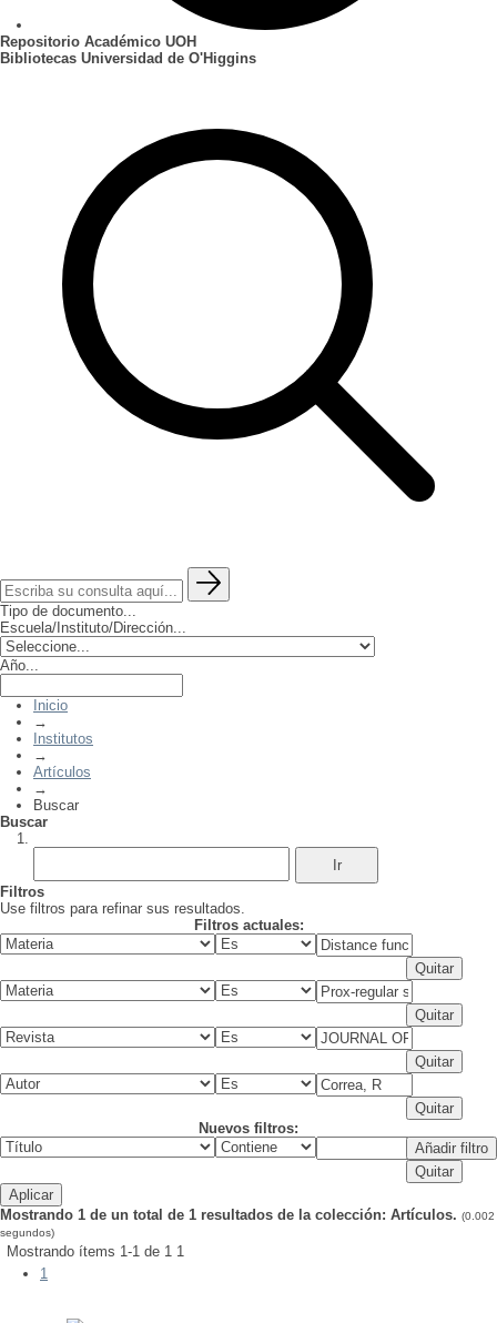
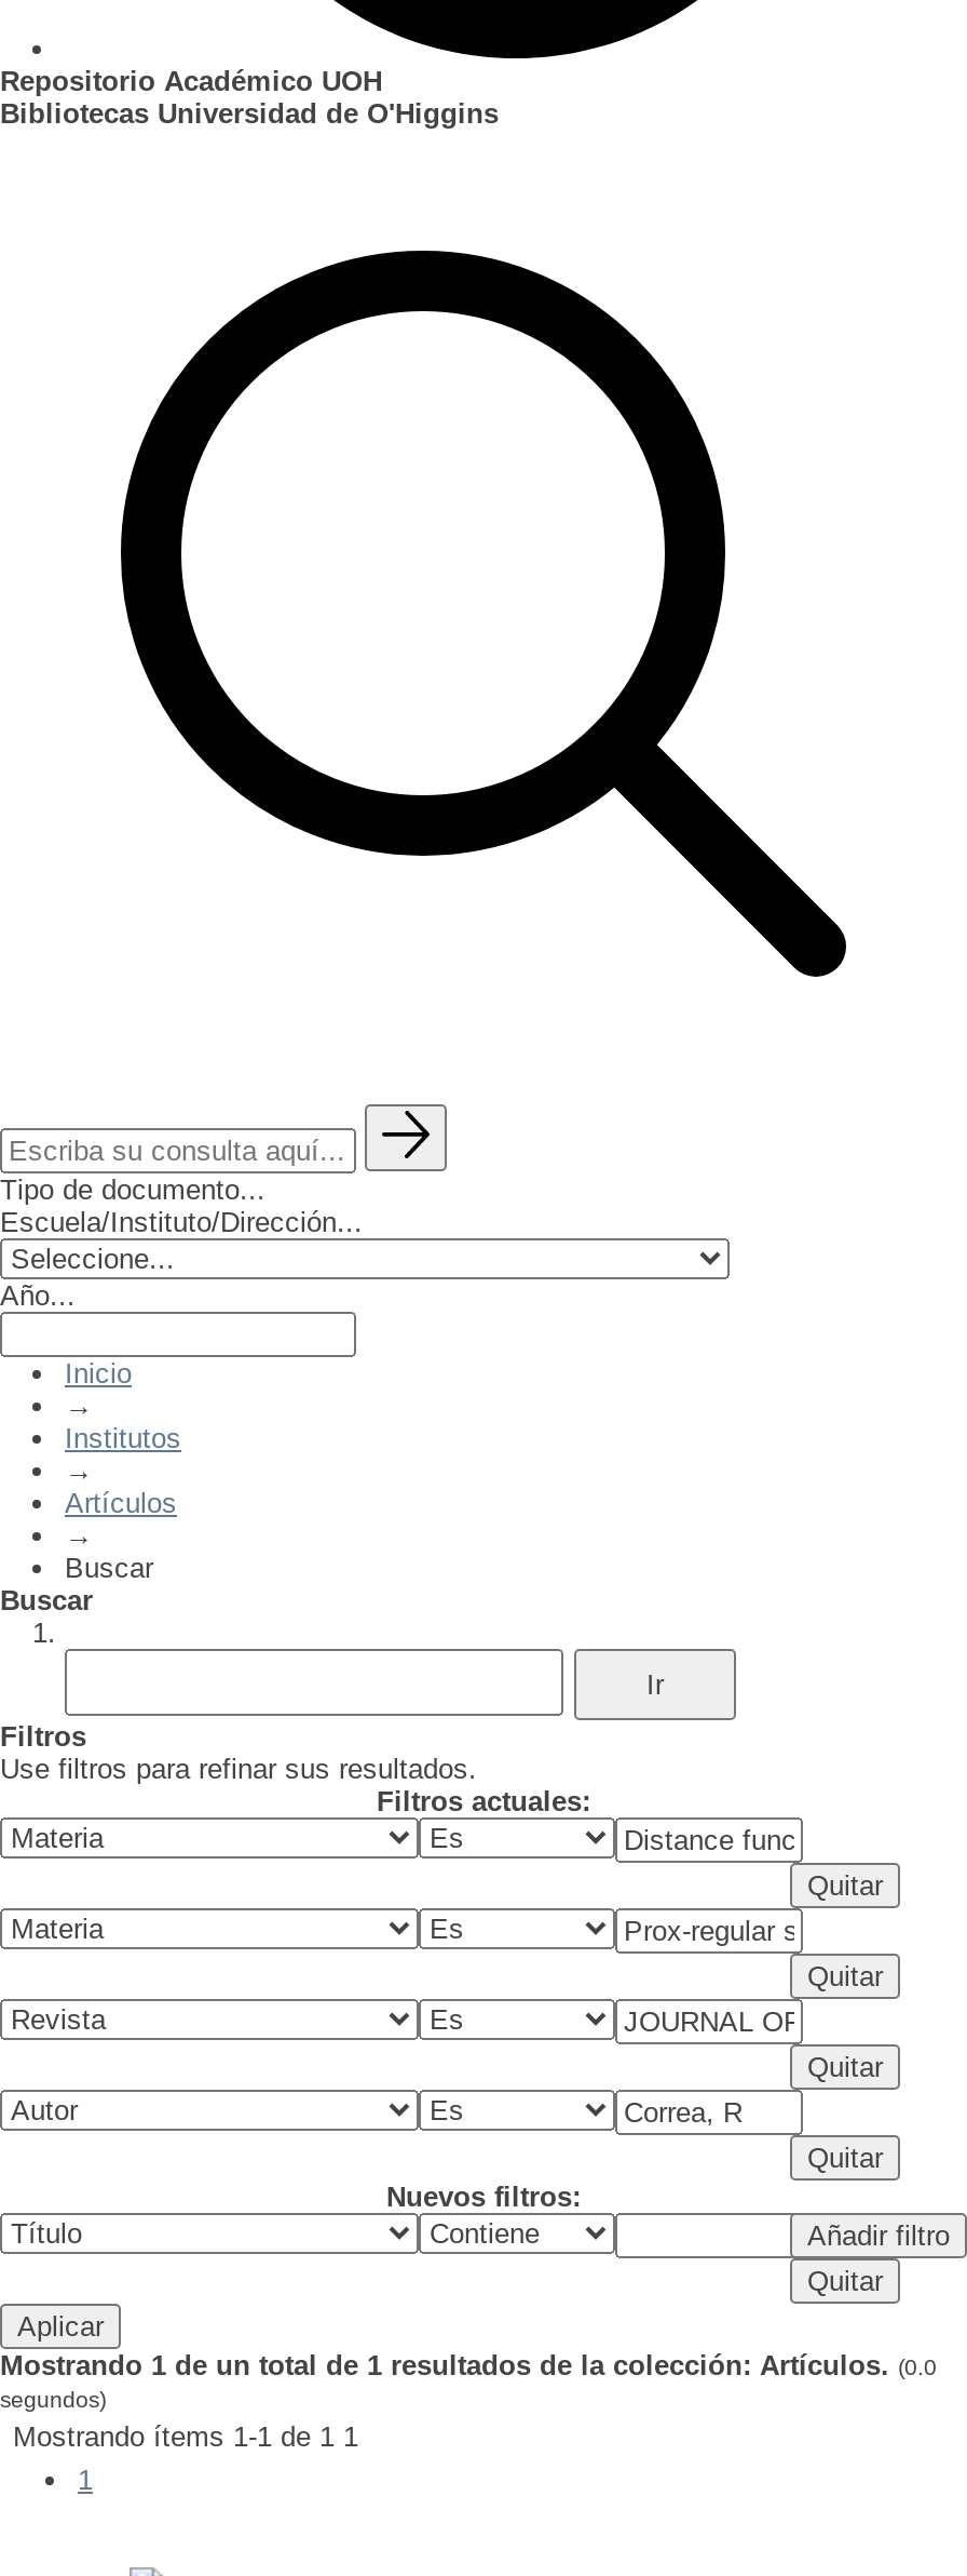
- Mostrando 1 de un total de 1 resultados de la colección: Artículos. (0.002
+ Mostrando 1 de un total de 1 resultados de la colección: Artículos. (0.0
